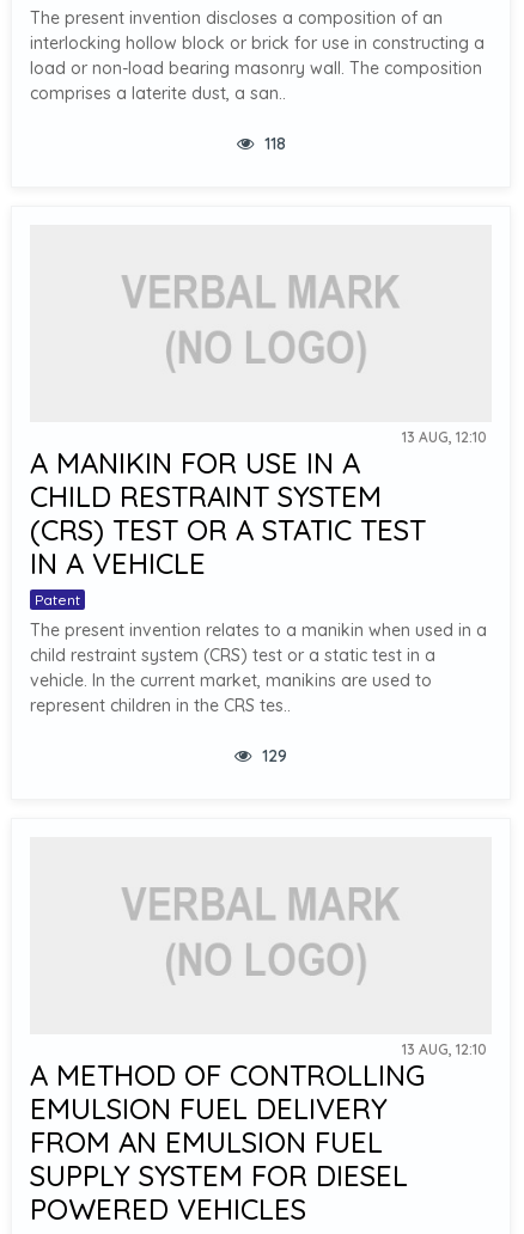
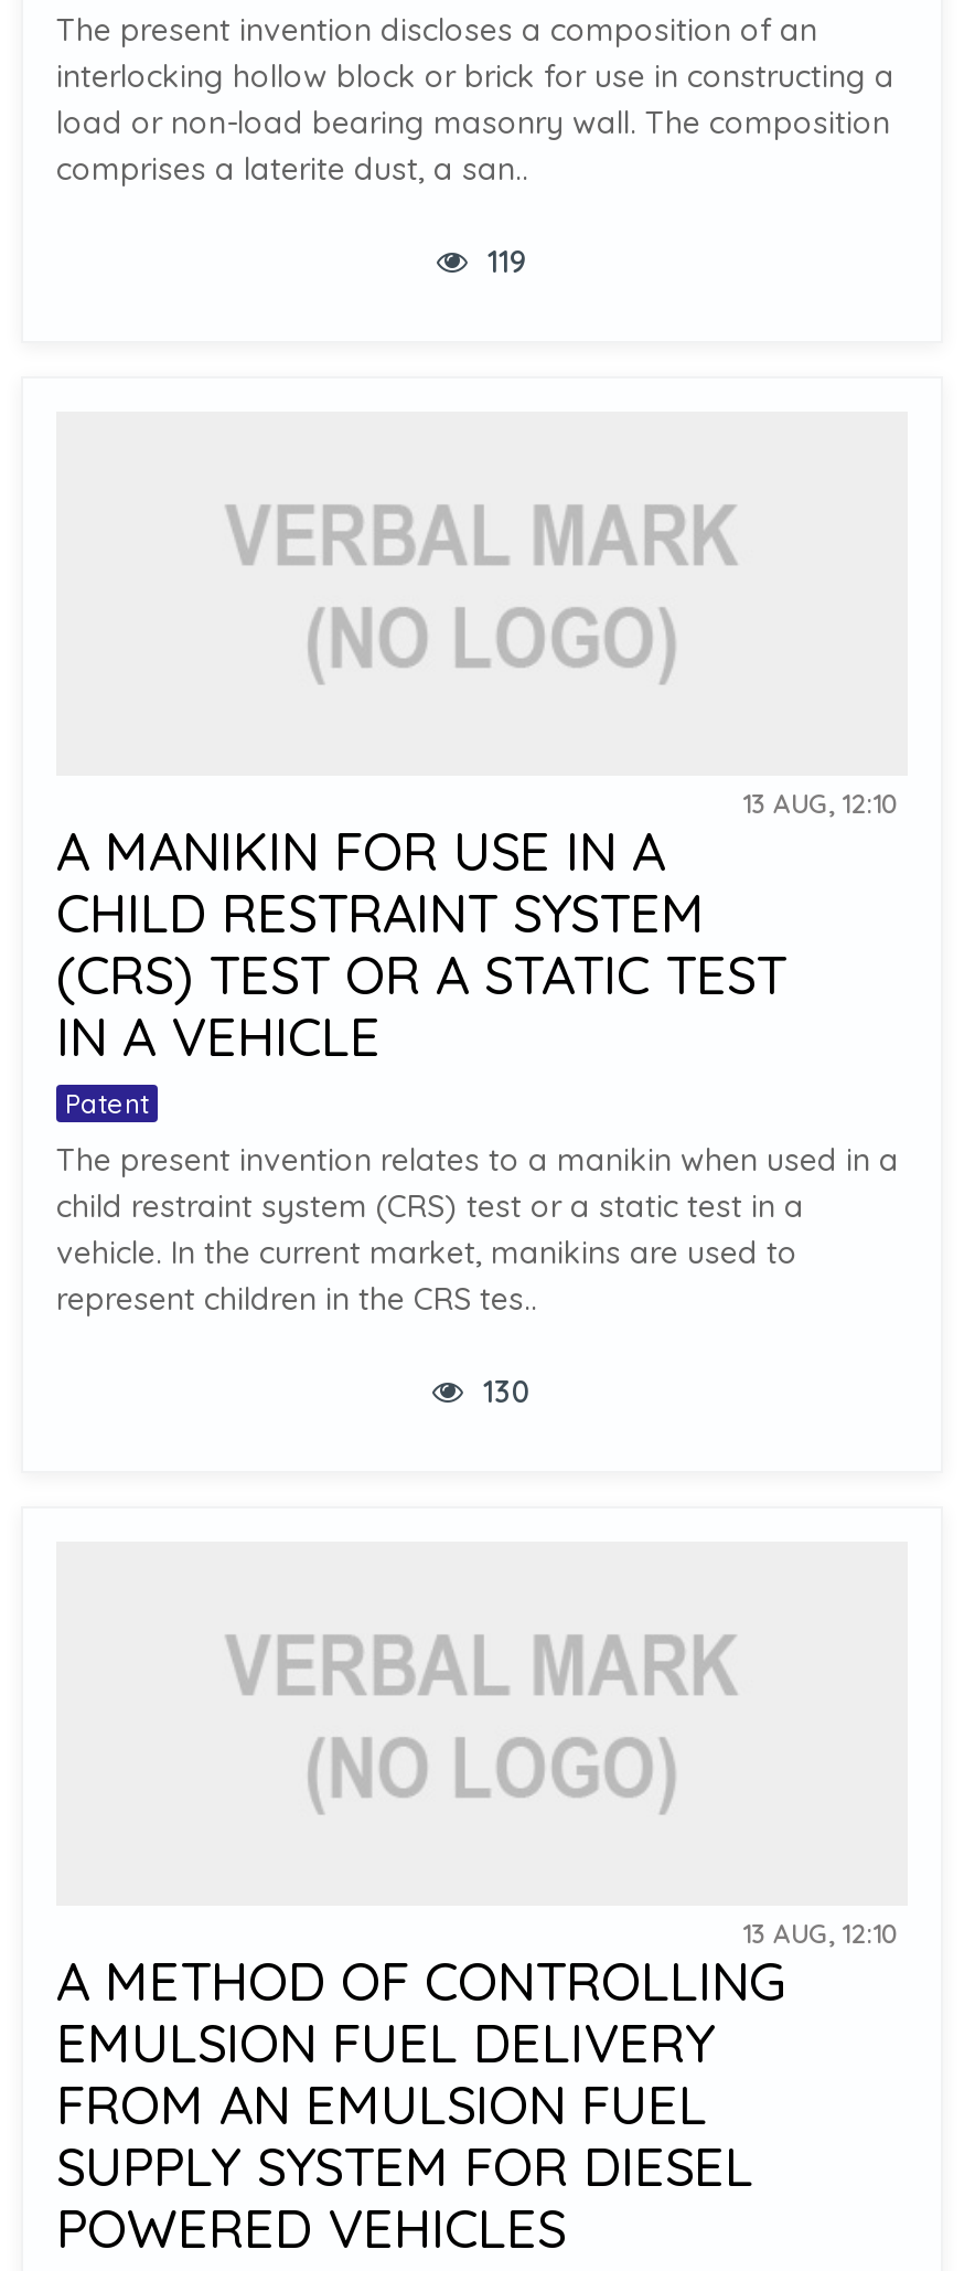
- 118
+ 119

- 129
+ 130
